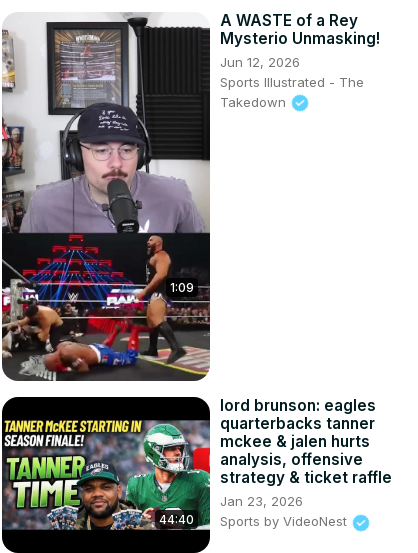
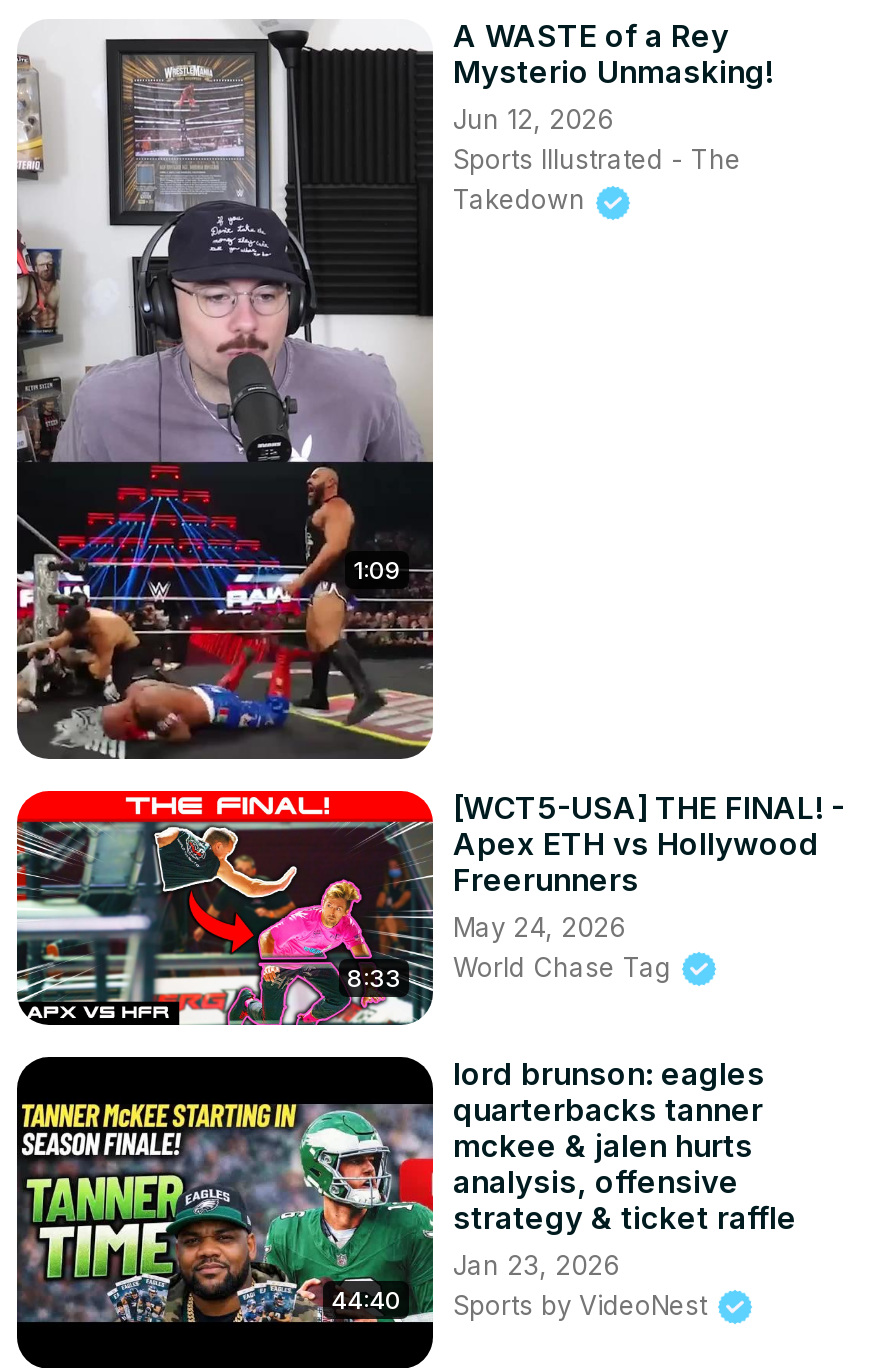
+ [image]
+ 8:33

+ [WCT5-USA] THE FINAL! -
+ Apex ETH vs Hollywood
+ Freerunners
+ May 24, 2026
+ World Chase Tag
